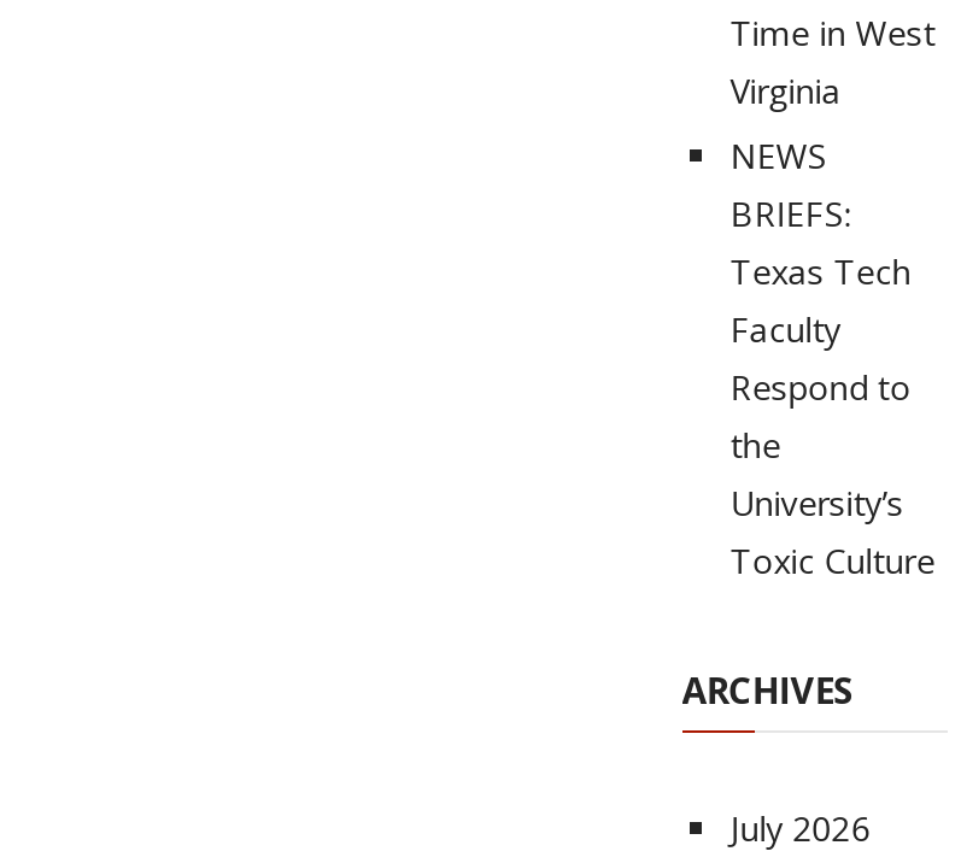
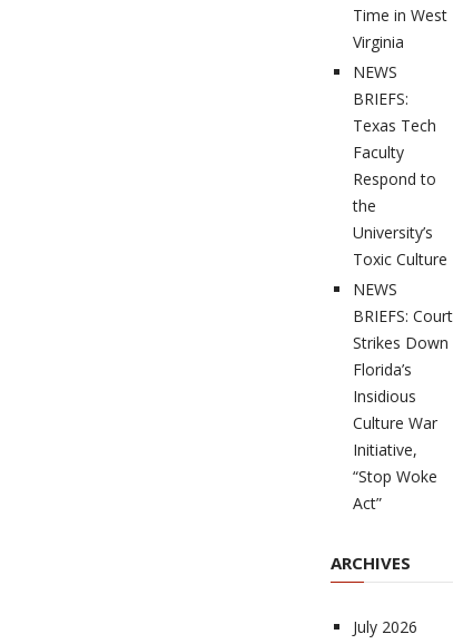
+ NEWS
+ BRIEFS: Court
+ Strikes Down
+ Florida’s
+ Insidious
+ Culture War
+ Initiative,
+ “Stop Woke
+ Act”
